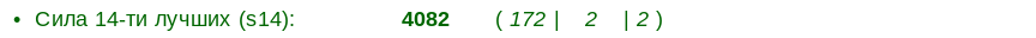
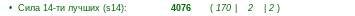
- 4082
+ 4076

- (172
+ (170
